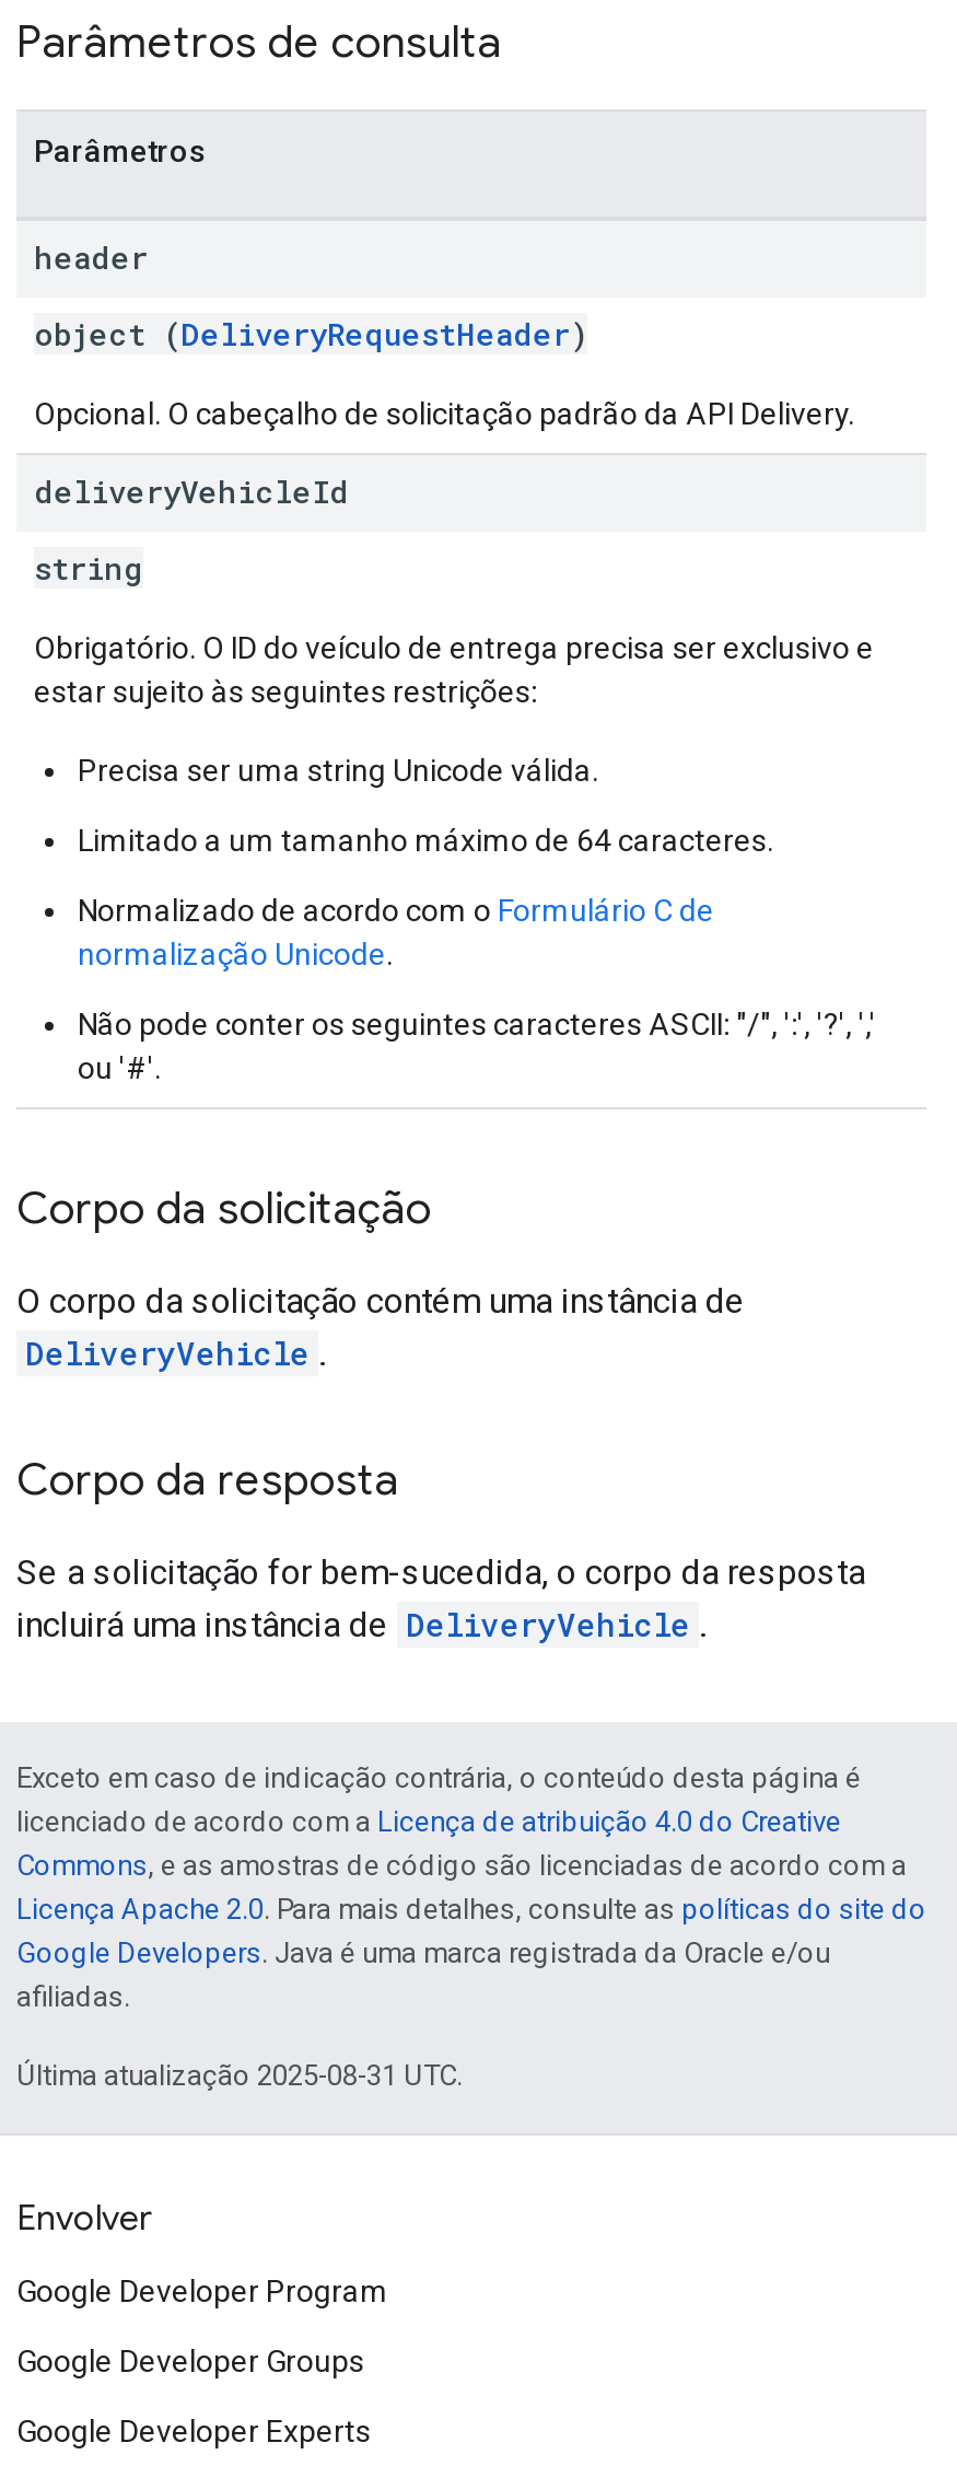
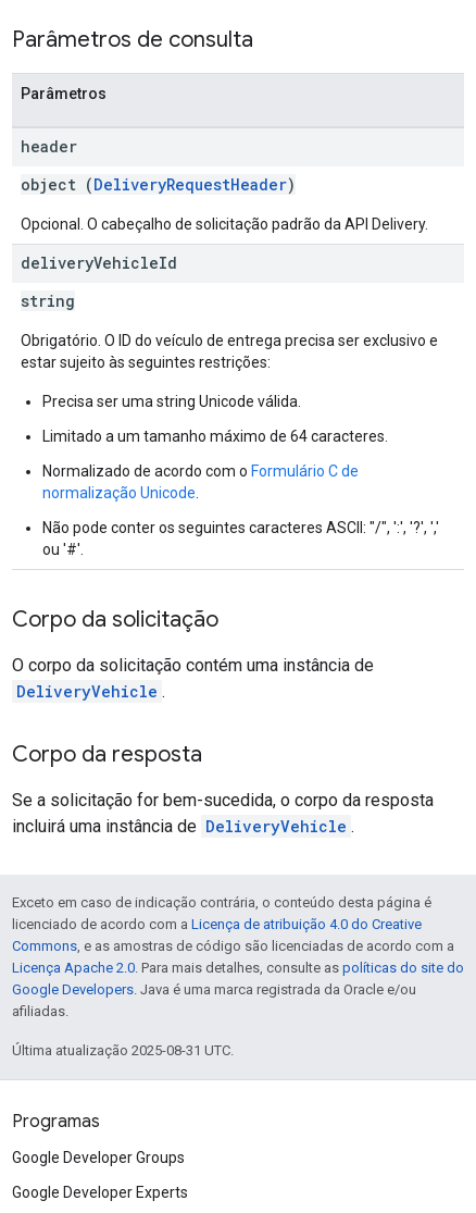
- Envolver
- Google Developer Program
+ Programas
